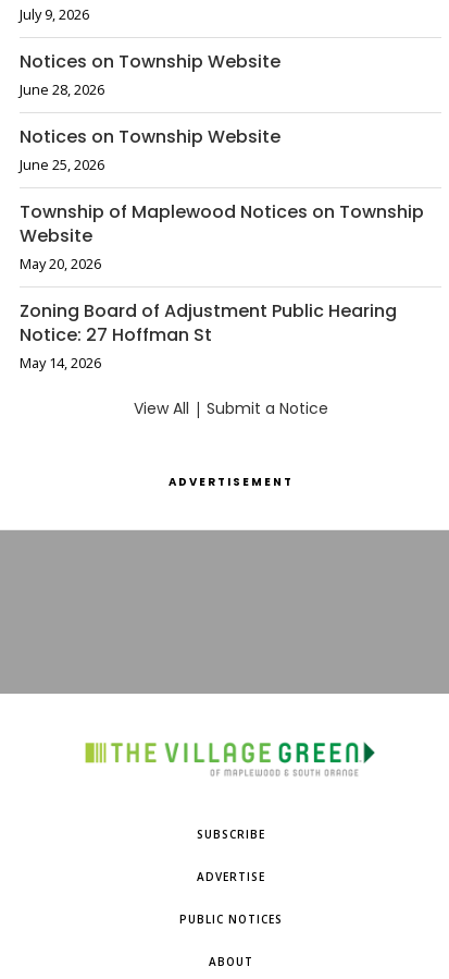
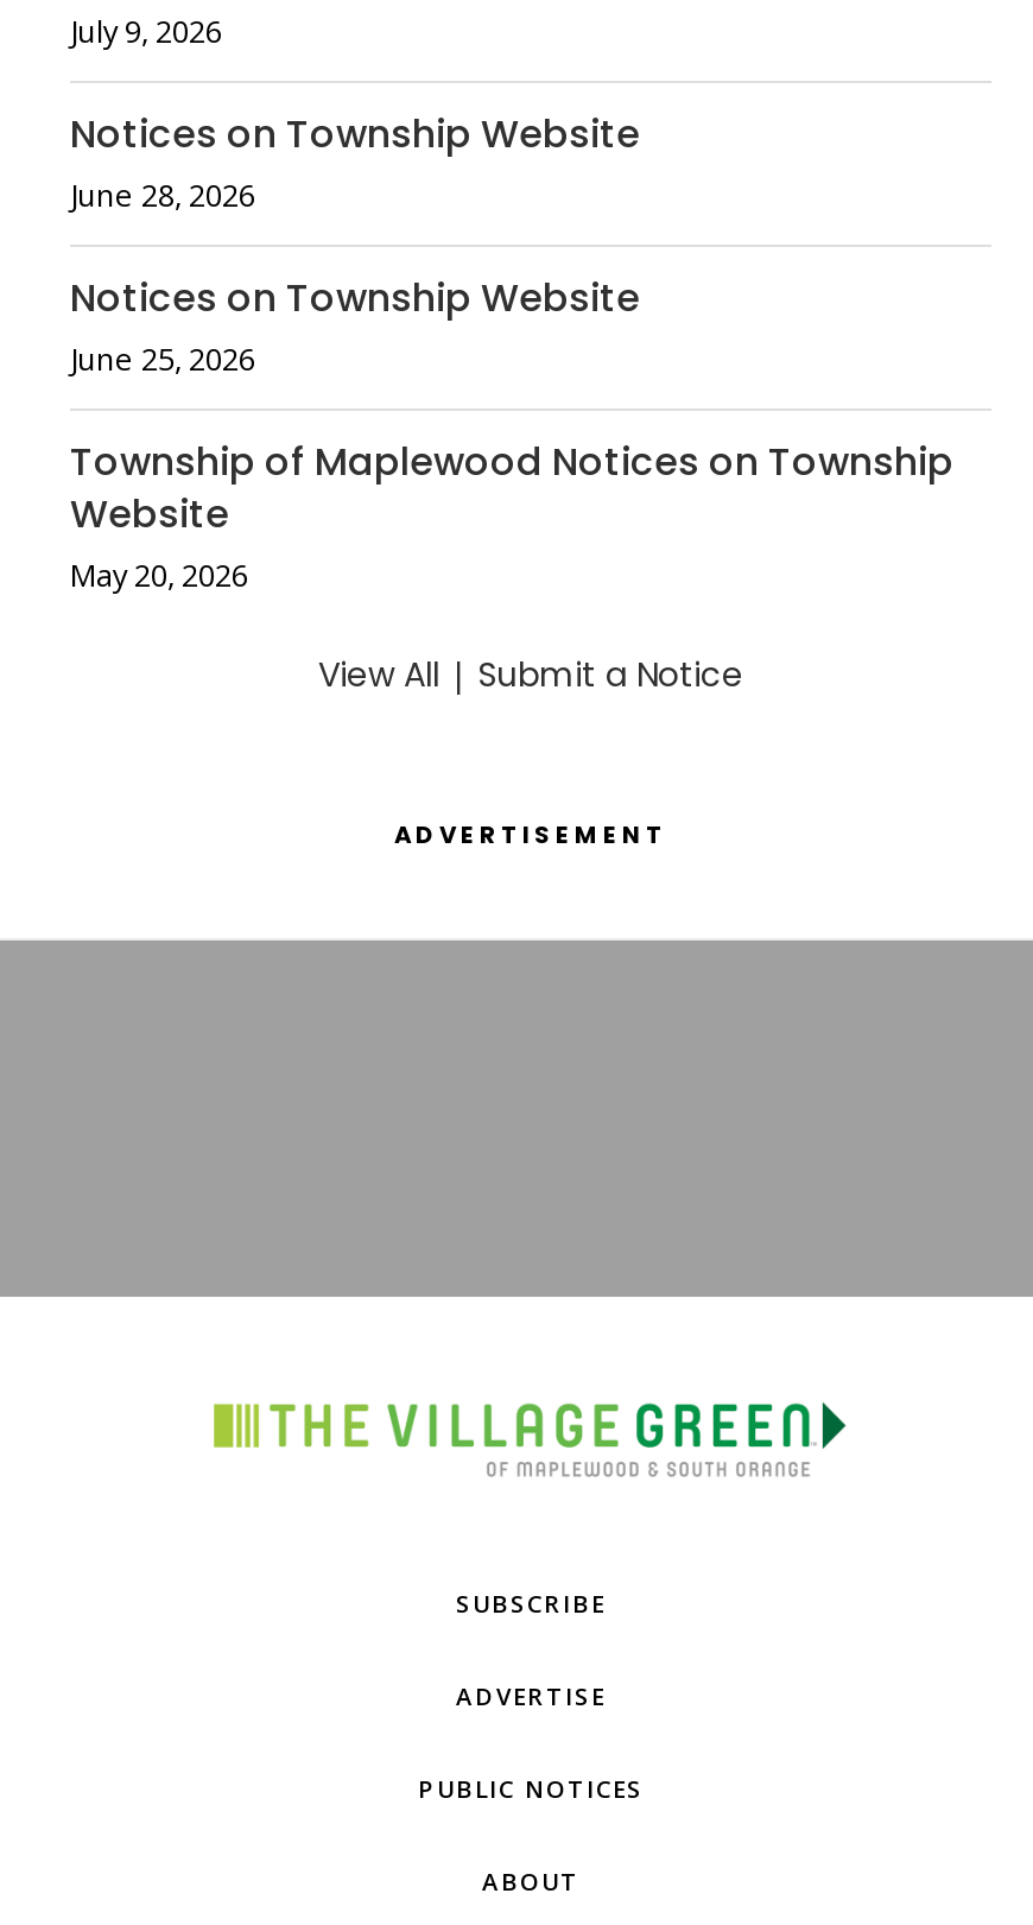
- Zoning Board of Adjustment Public Hearing
- Notice: 27 Hoffman St
- May 14, 2026
